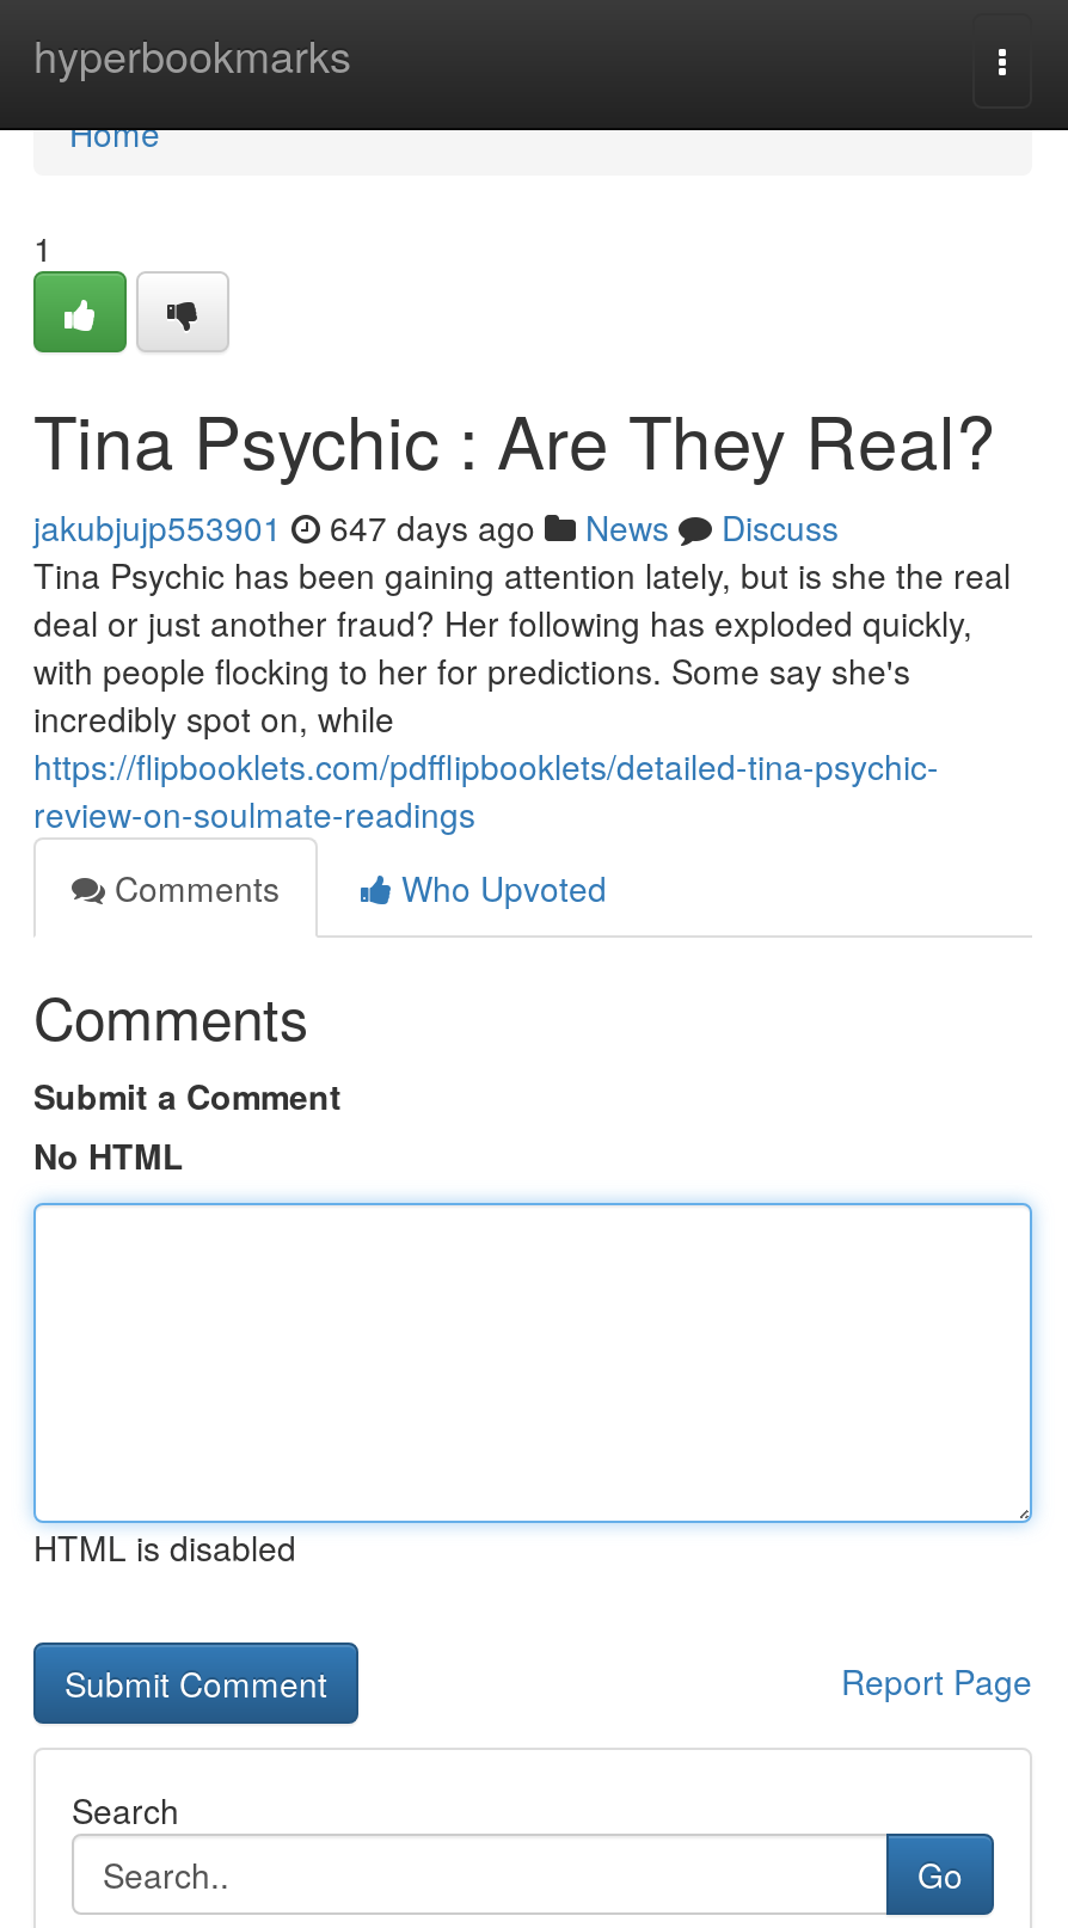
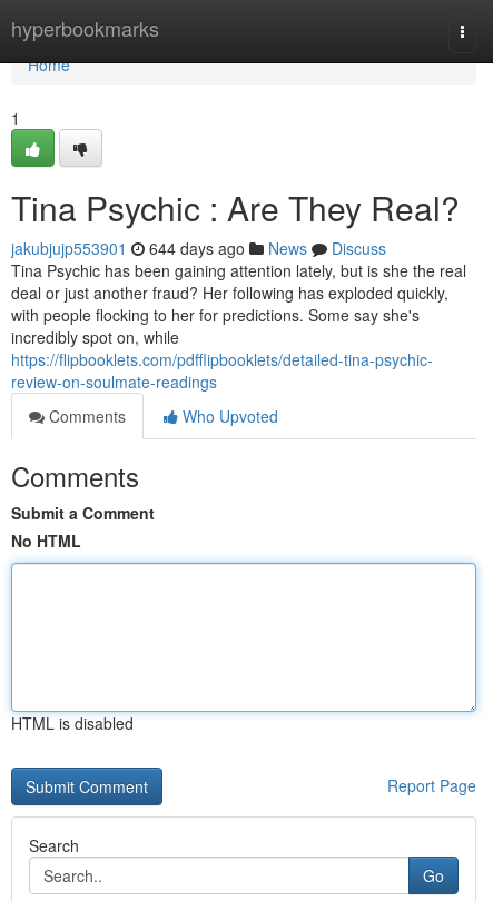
- jakubjujp553901 647 days ago News Discuss
+ jakubjujp553901 644 days ago News Discuss
